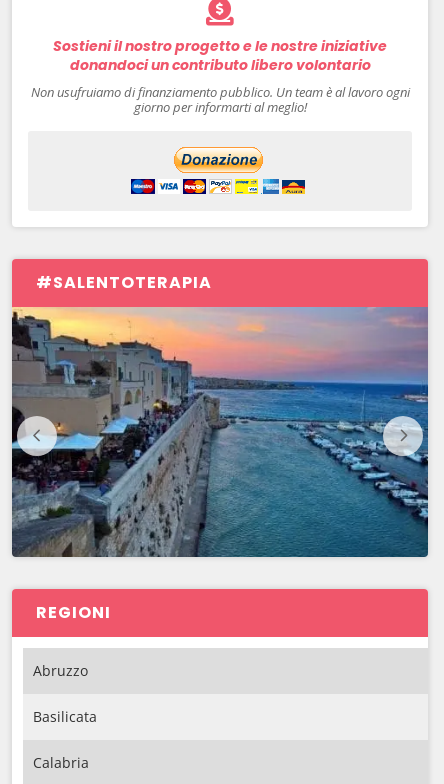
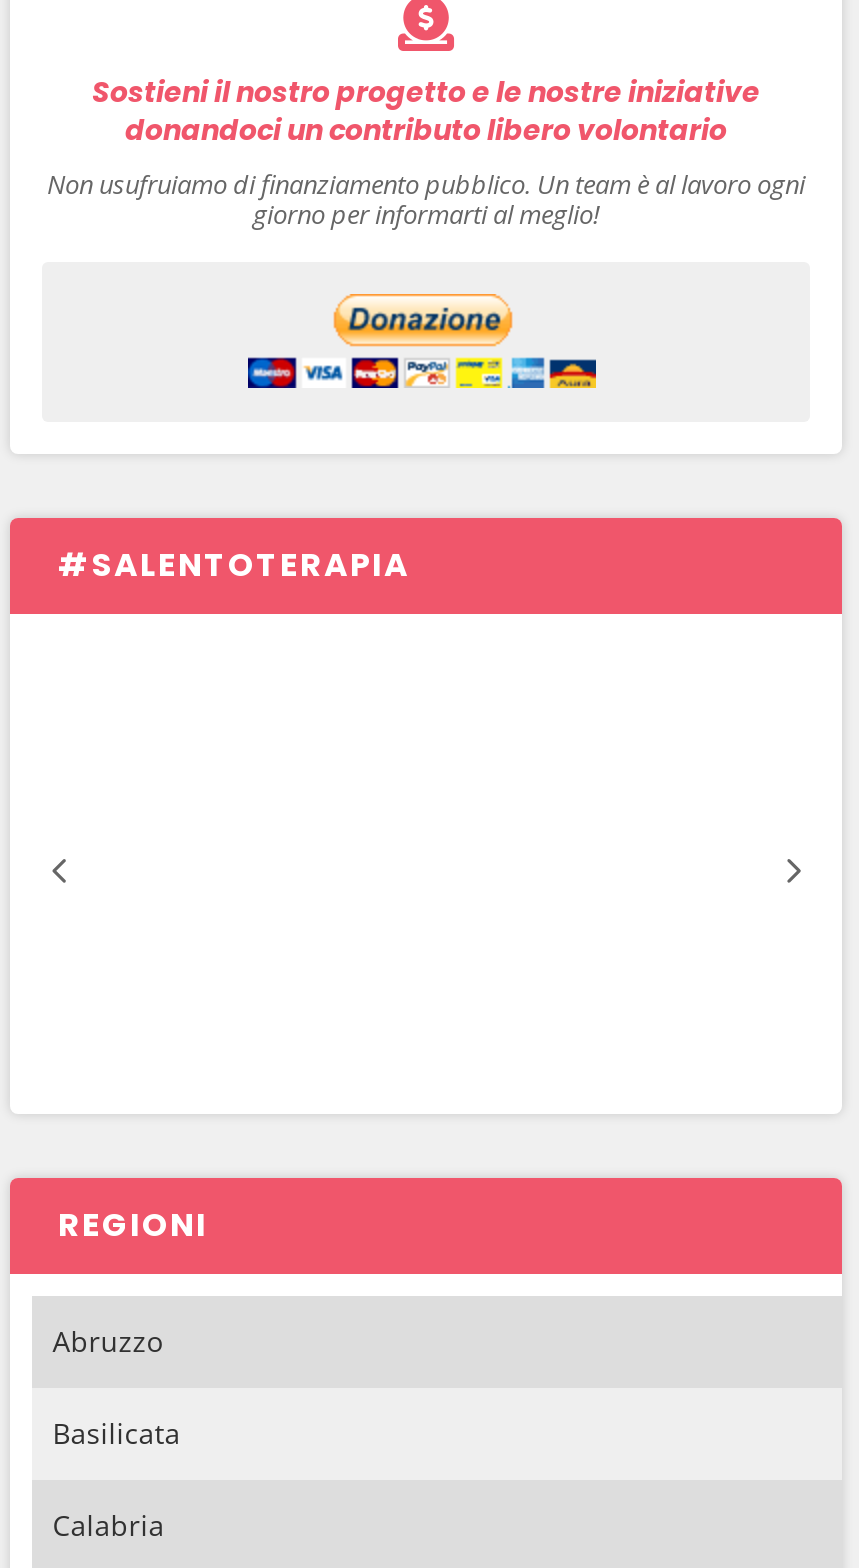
- [image]
